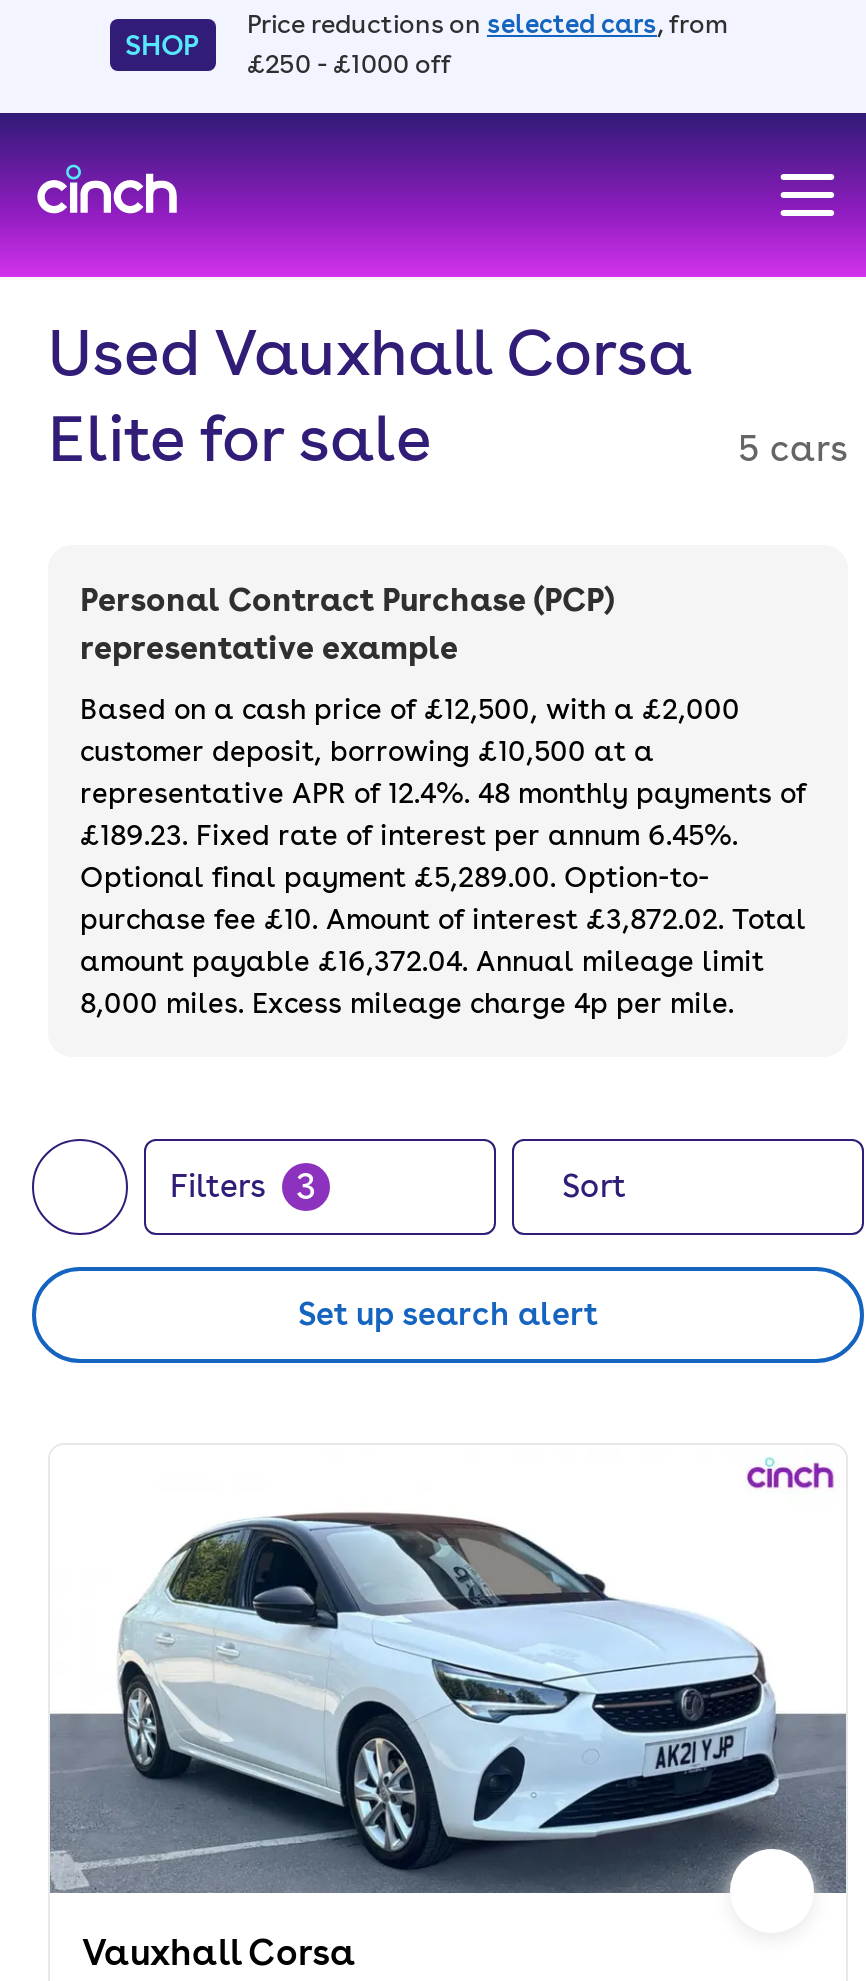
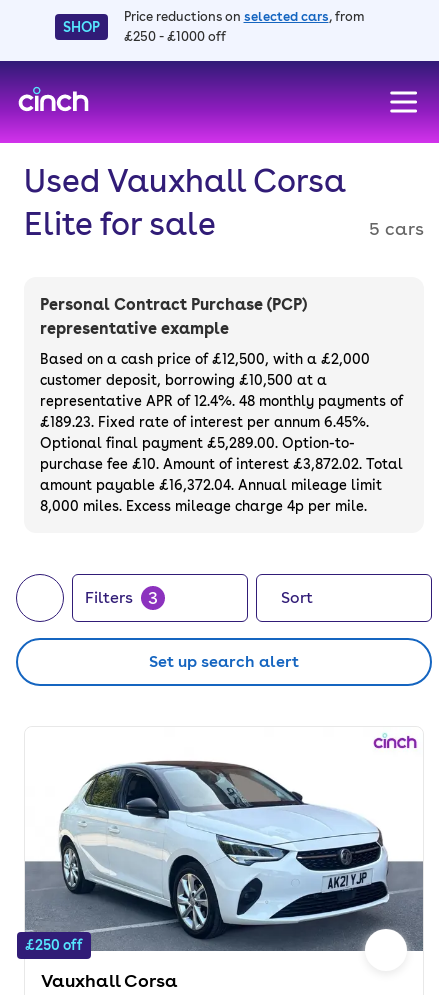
+ £250 off
